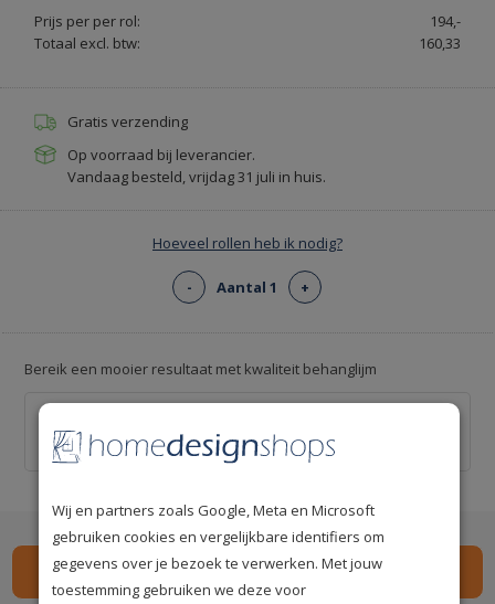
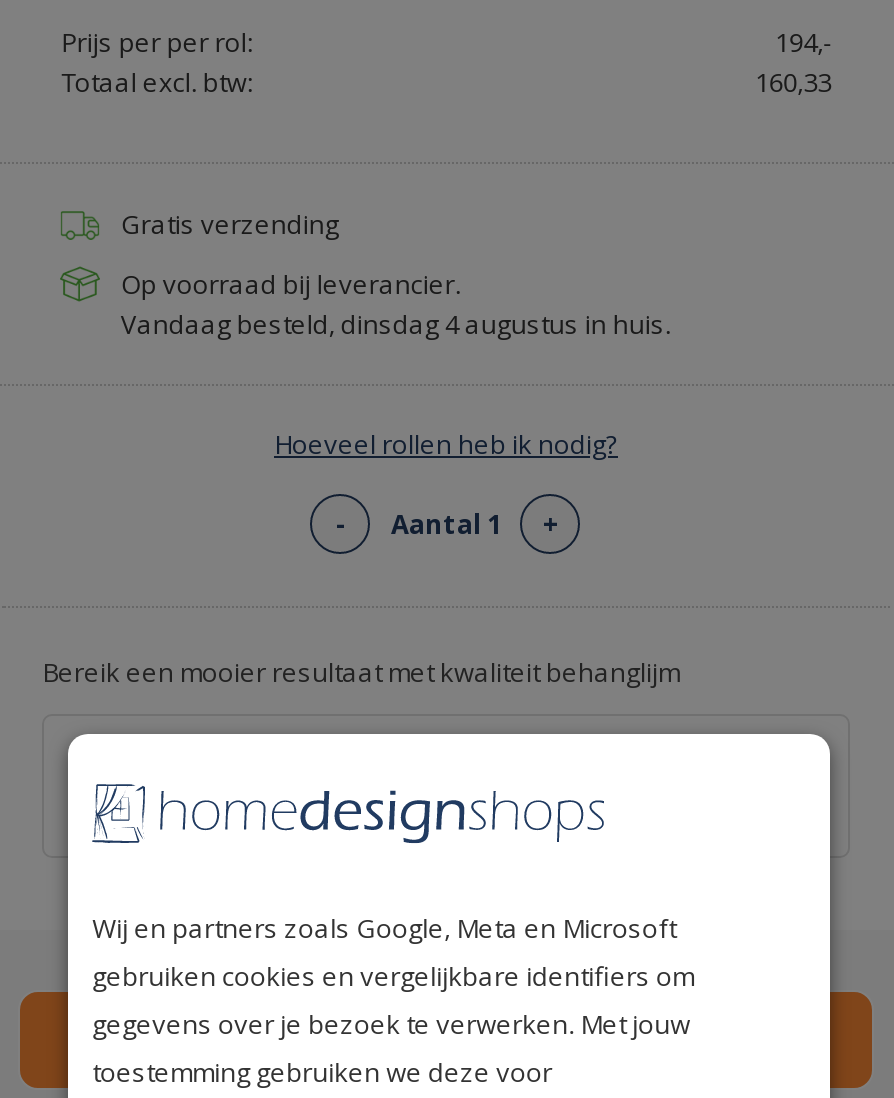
- Vandaag besteld, vrijdag 31 juli in huis.
+ Vandaag besteld, dinsdag 4 augustus in huis.
